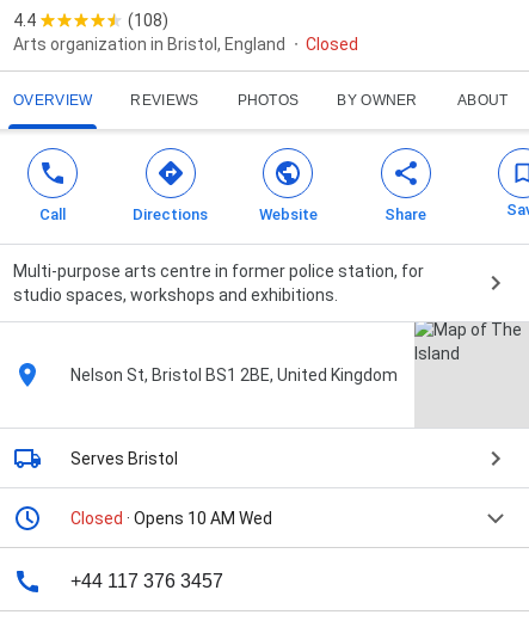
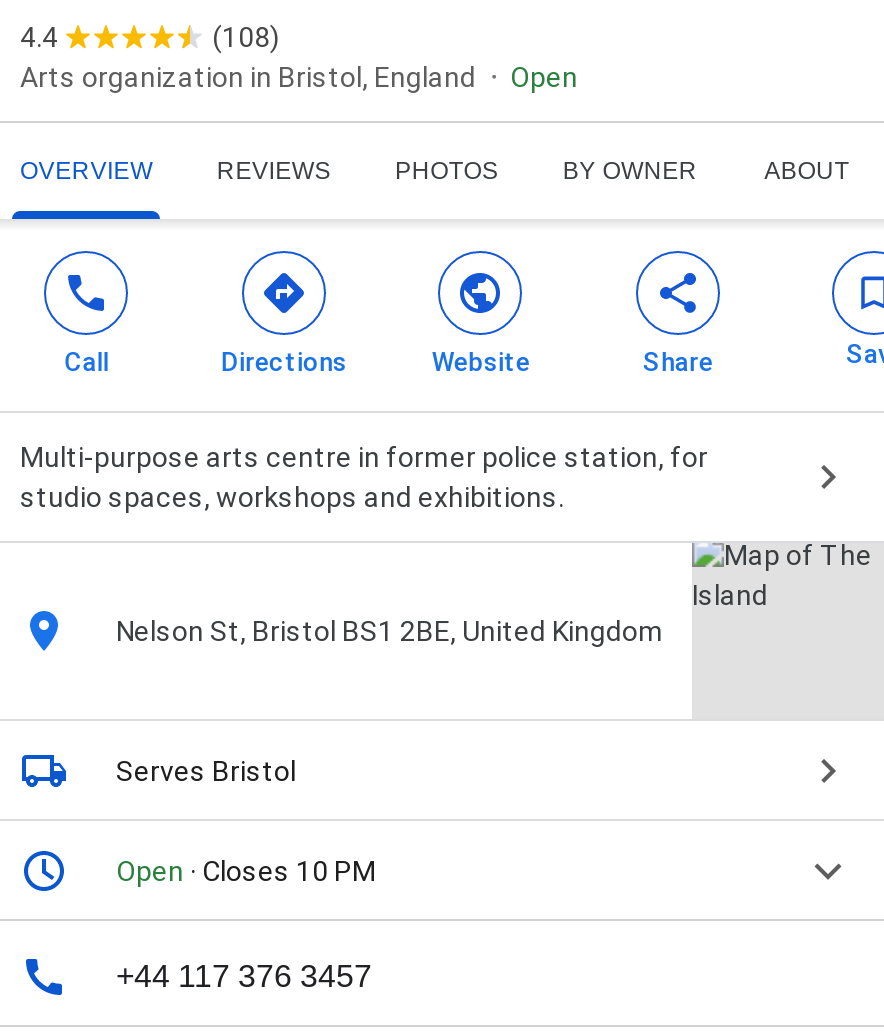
- Closed
+ Open

- Closed · Opens 10 AM Wed
+ Open · Closes 10 PM
